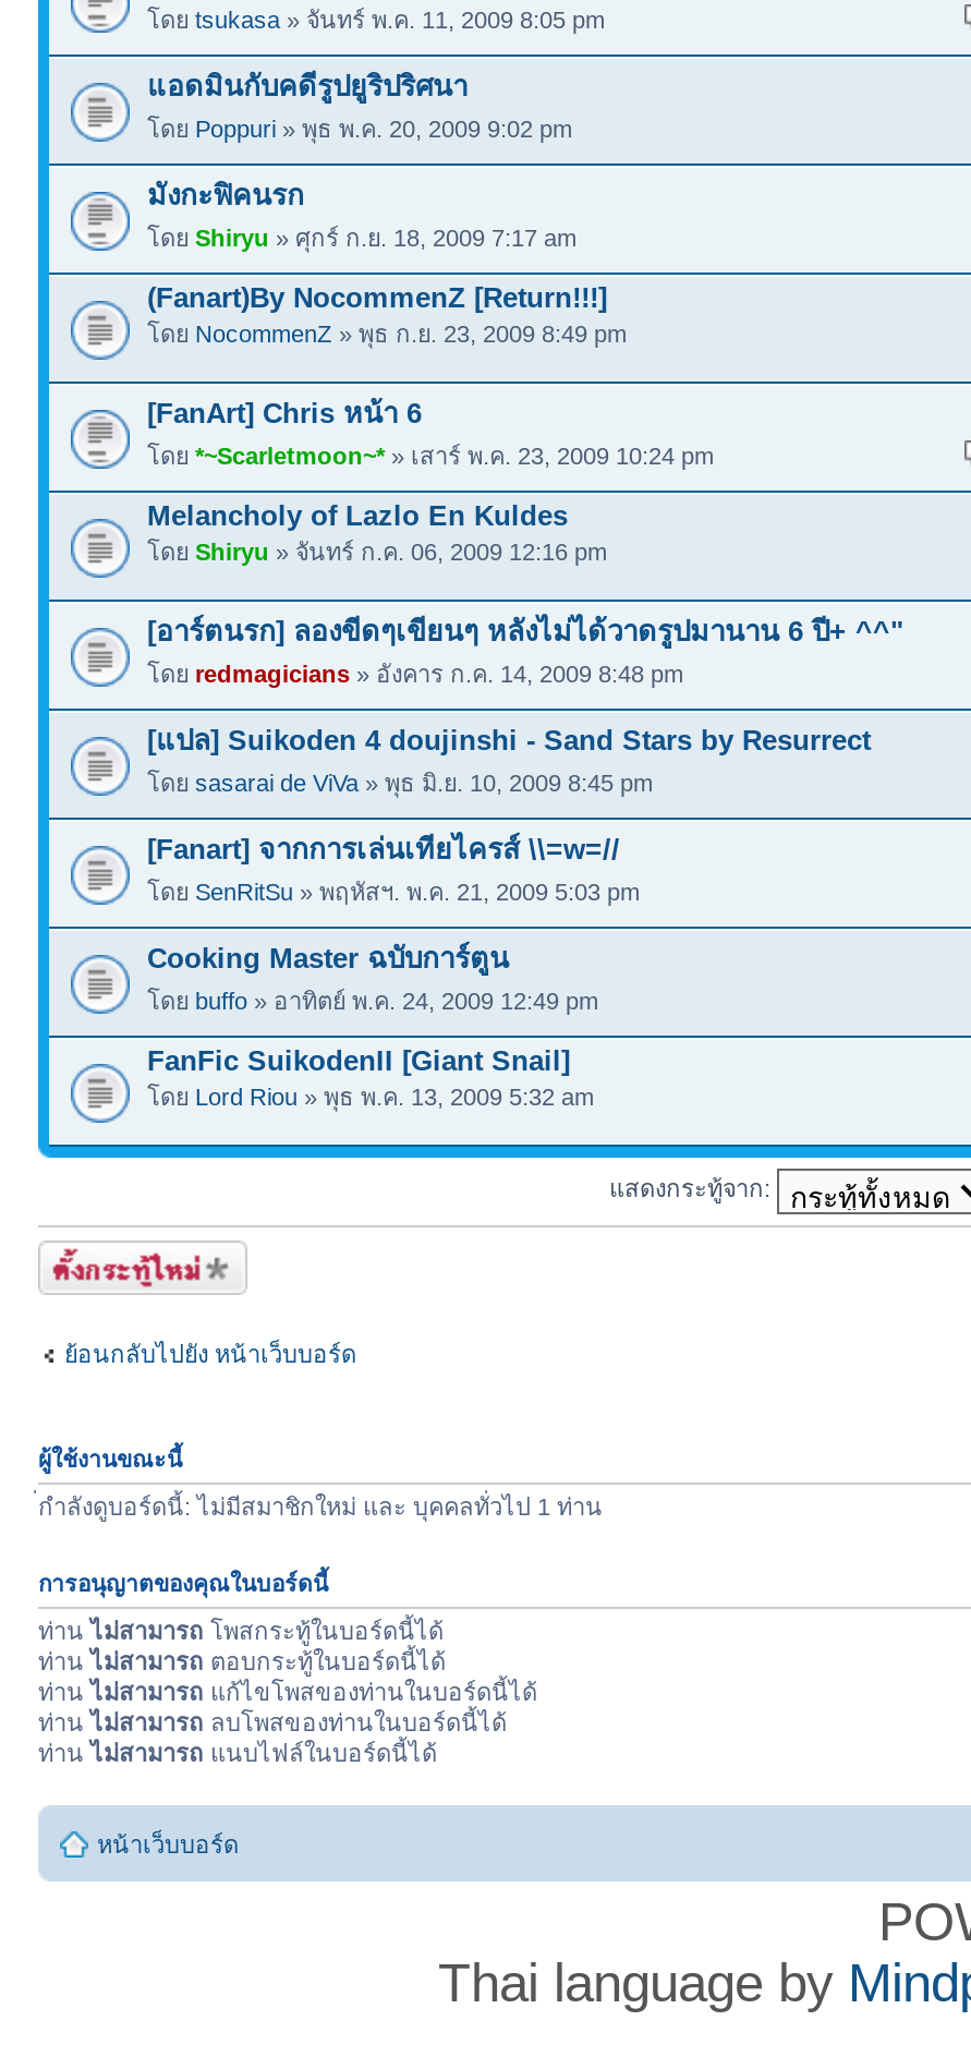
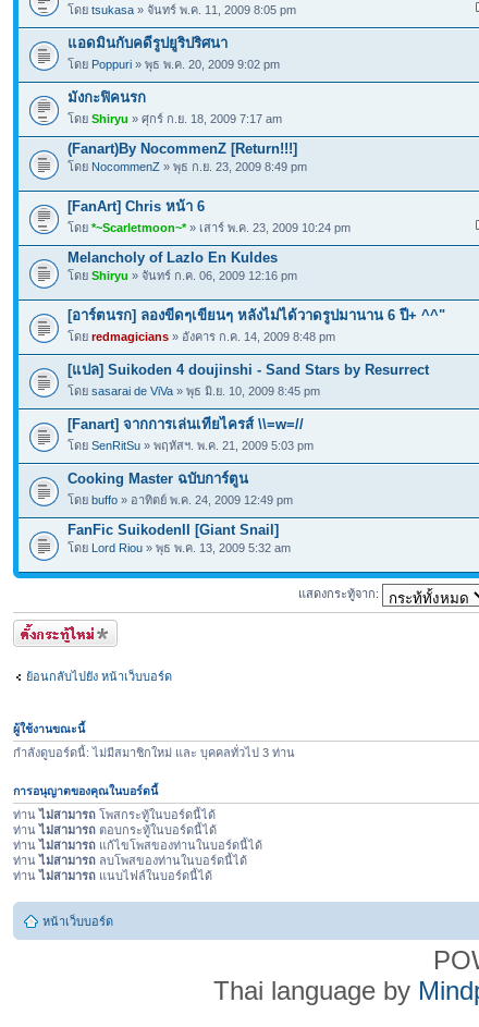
- ่กำลังดูบอร์ดนี้: ไม่มีสมาชิกใหม่ และ บุคคลทั่วไป 1 ท่าน
+ กำลังดูบอร์ดนี้: ไม่มีสมาชิกใหม่ และ บุคคลทั่วไป 3 ท่าน
